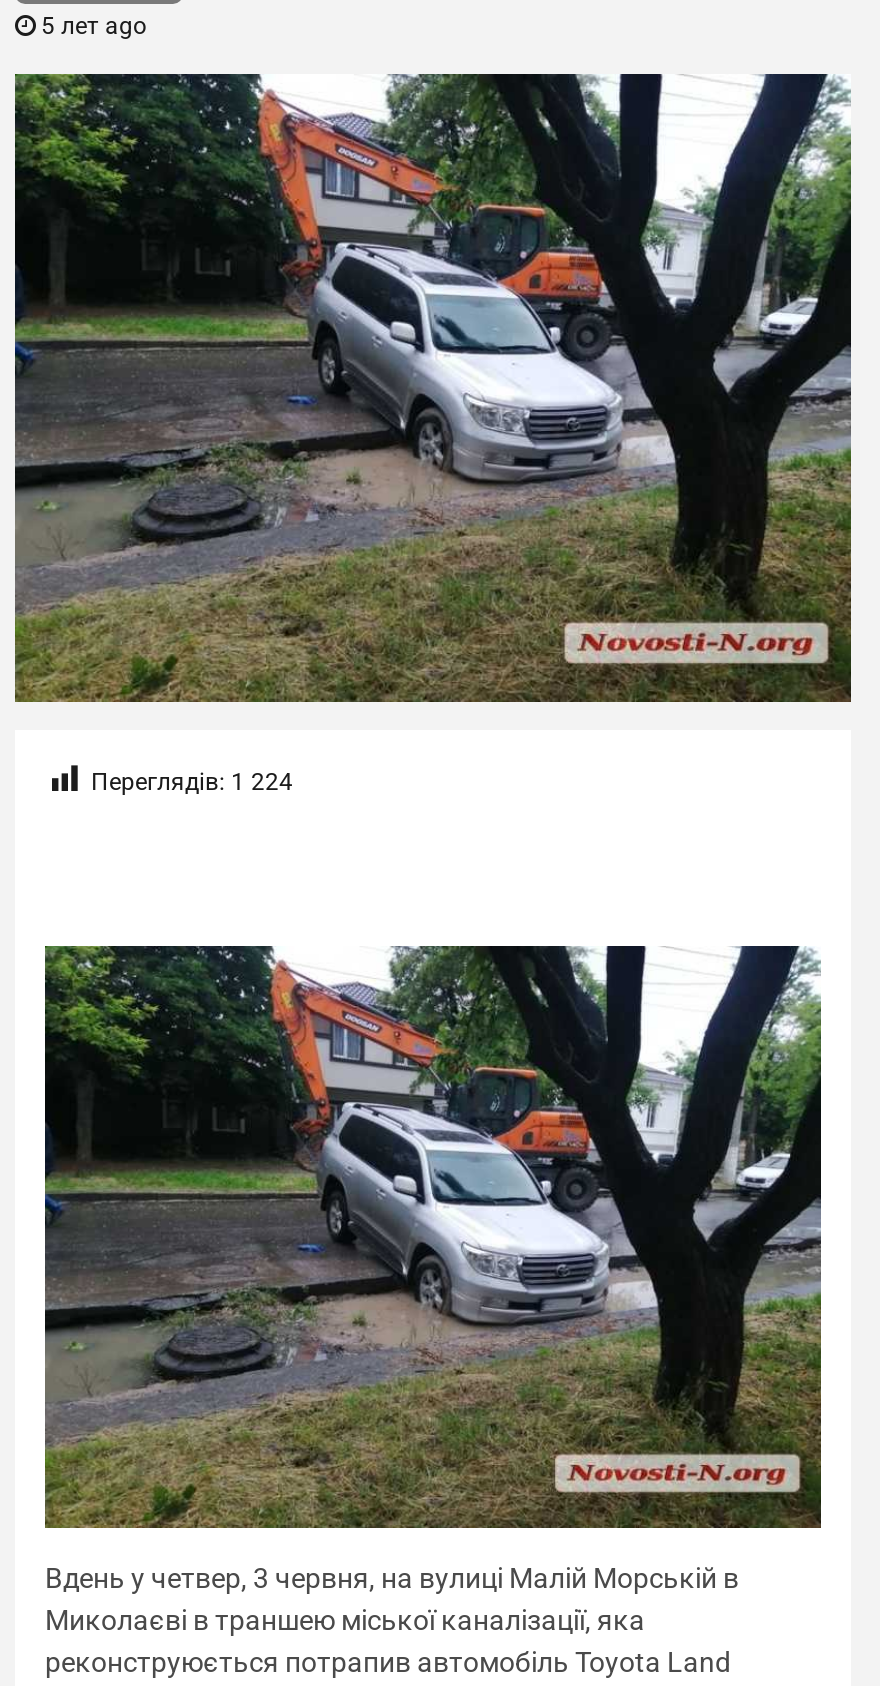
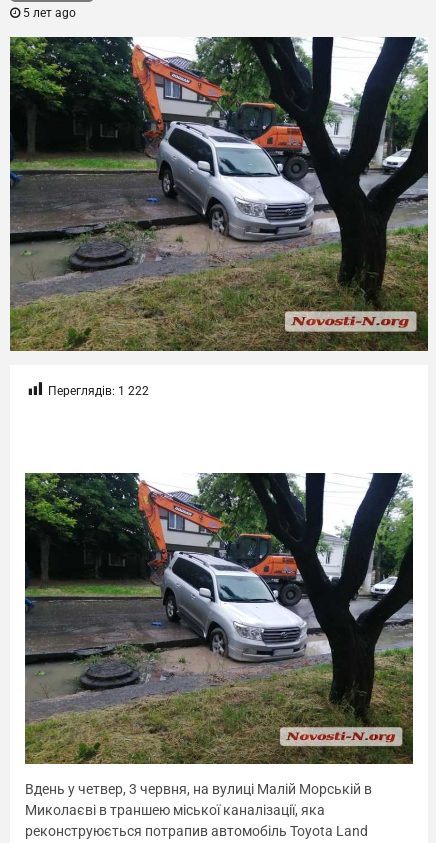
- Переглядів: 1 224
+ Переглядів: 1 222
